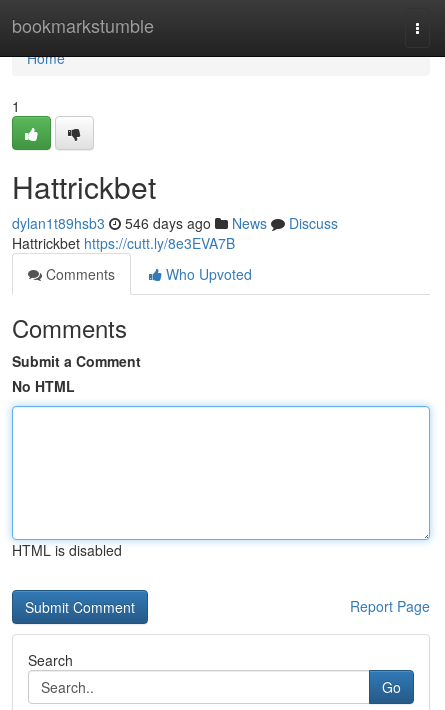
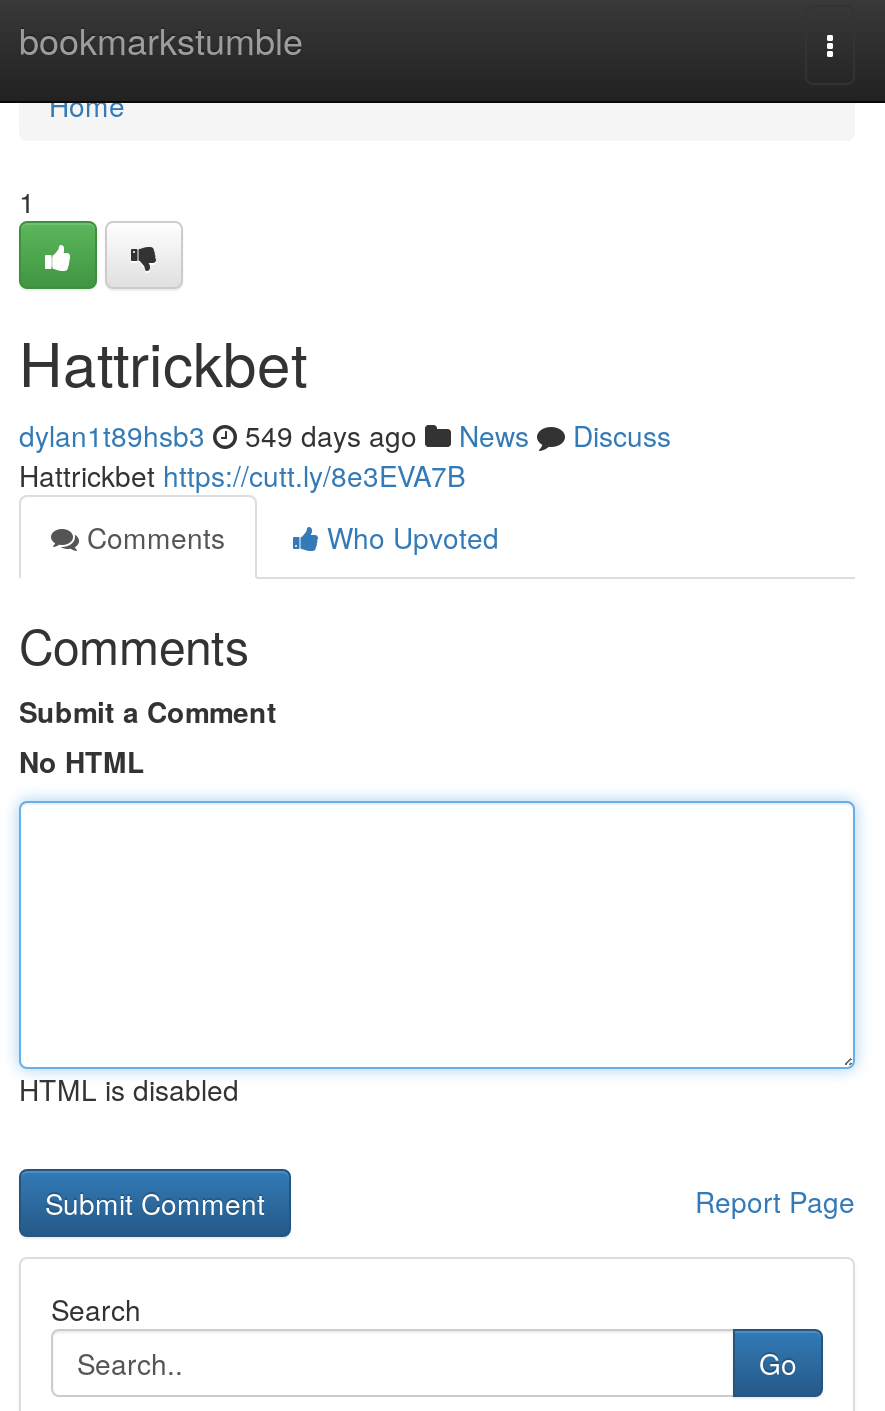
- dylan1t89hsb3 546 days ago News Discuss
+ dylan1t89hsb3 549 days ago News Discuss
